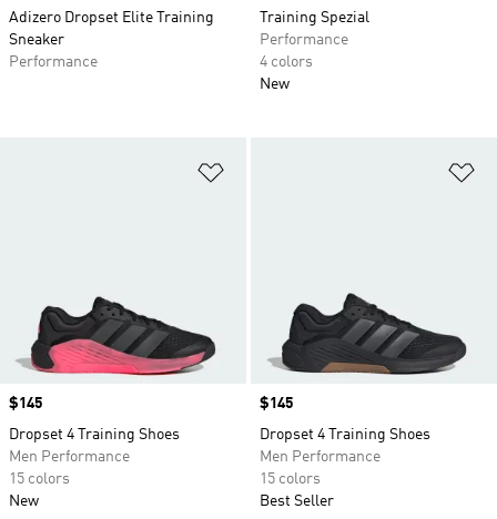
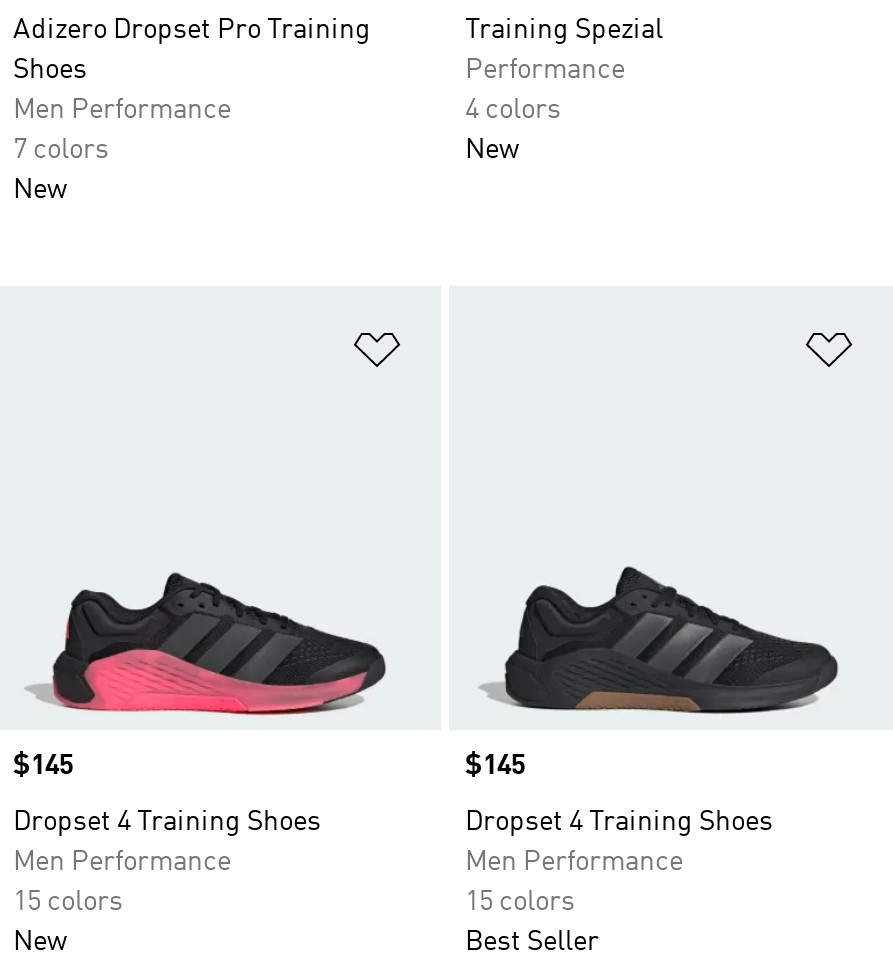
- Adizero Dropset Elite Training
- Sneaker
- Performance
+ Adizero Dropset Pro Training
+ Shoes
+ Men Performance
+ 7 colors
+ New
